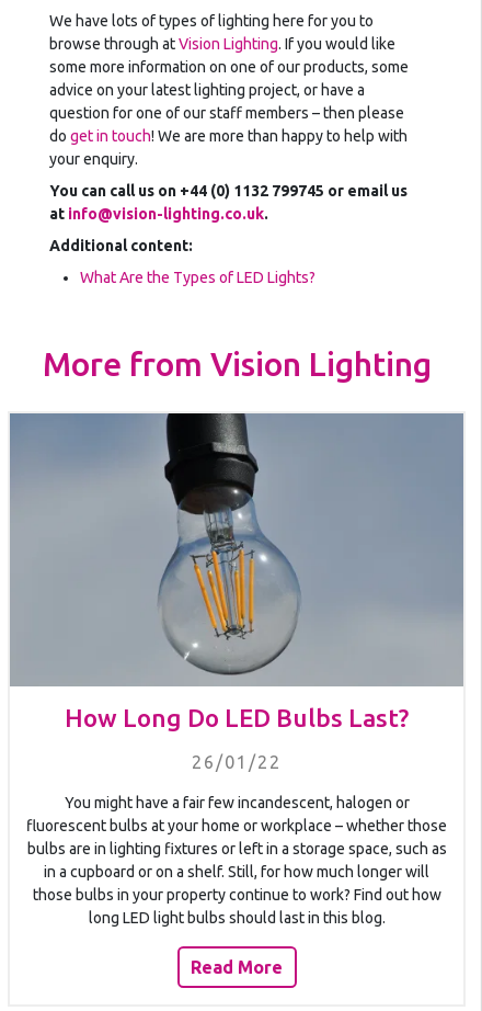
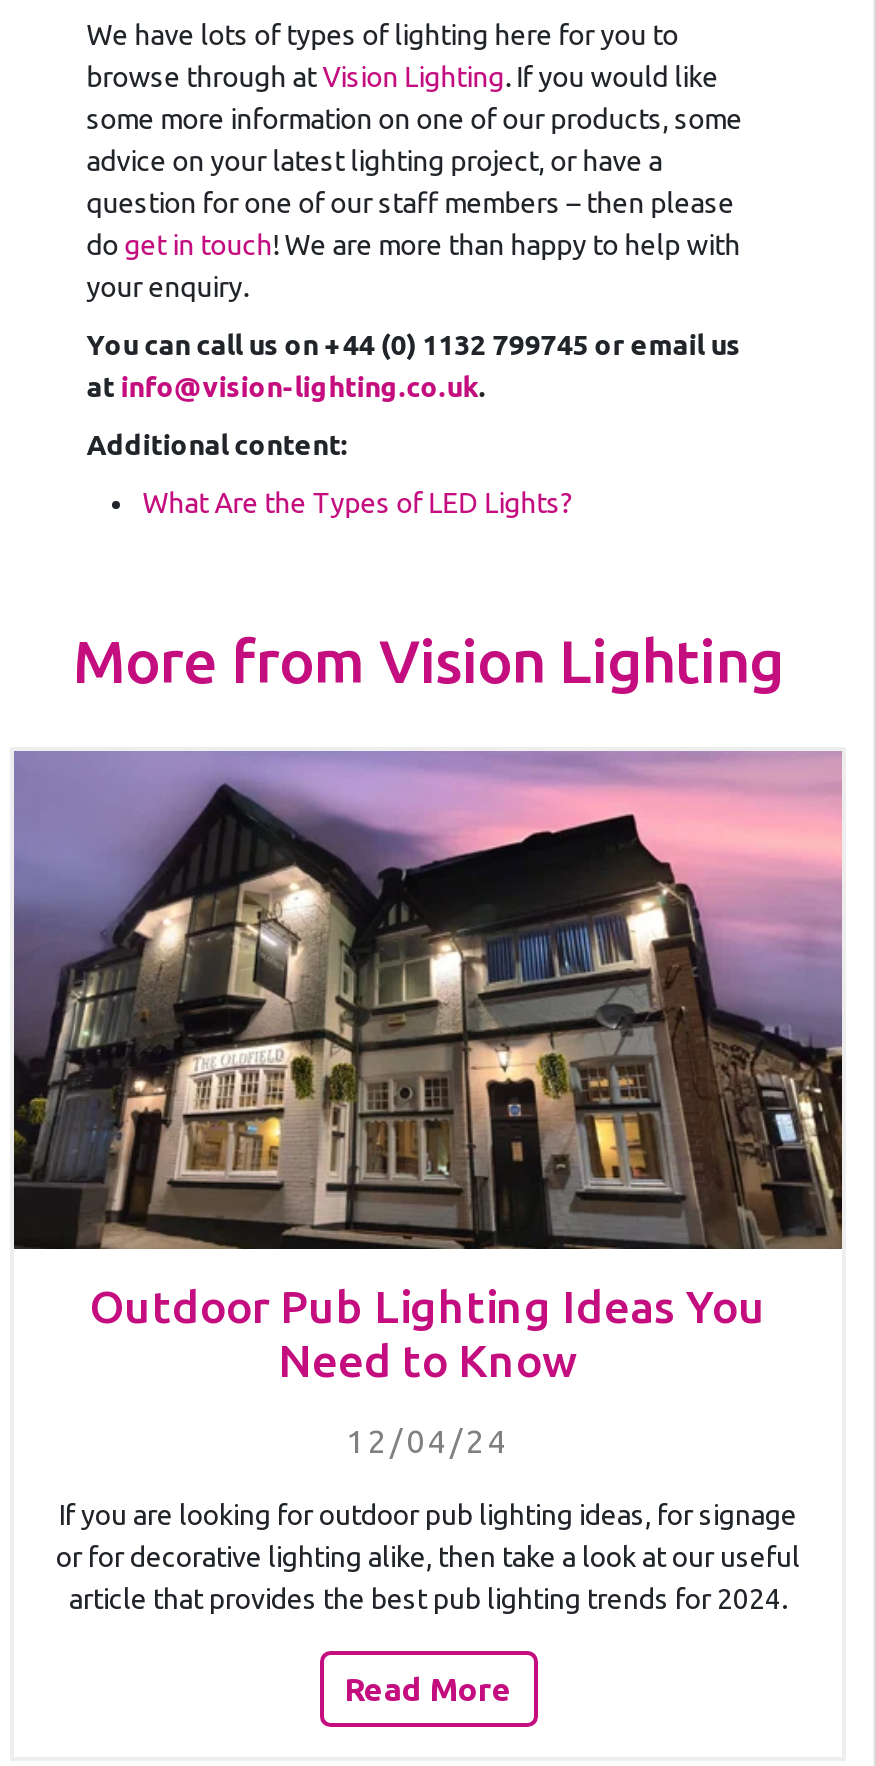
- [image]
- How Long Do LED Bulbs Last?
+ [image]
+ Outdoor Pub Lighting Ideas You
+ Need to Know

- 26/01/22
+ 12/04/24

- You might have a fair few incandescent, halogen or
- fluorescent bulbs at your home or workplace – whether those
- bulbs are in lighting fixtures or left in a storage space, such as
- in a cupboard or on a shelf. Still, for how much longer will
- those bulbs in your property continue to work? Find out how
- long LED light bulbs should last in this blog.
+ If you are looking for outdoor pub lighting ideas, for signage
+ or for decorative lighting alike, then take a look at our useful
+ article that provides the best pub lighting trends for 2024.
